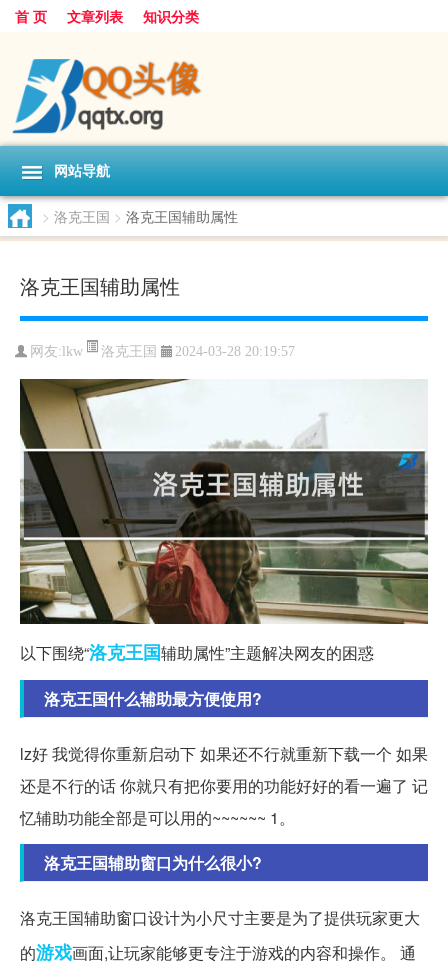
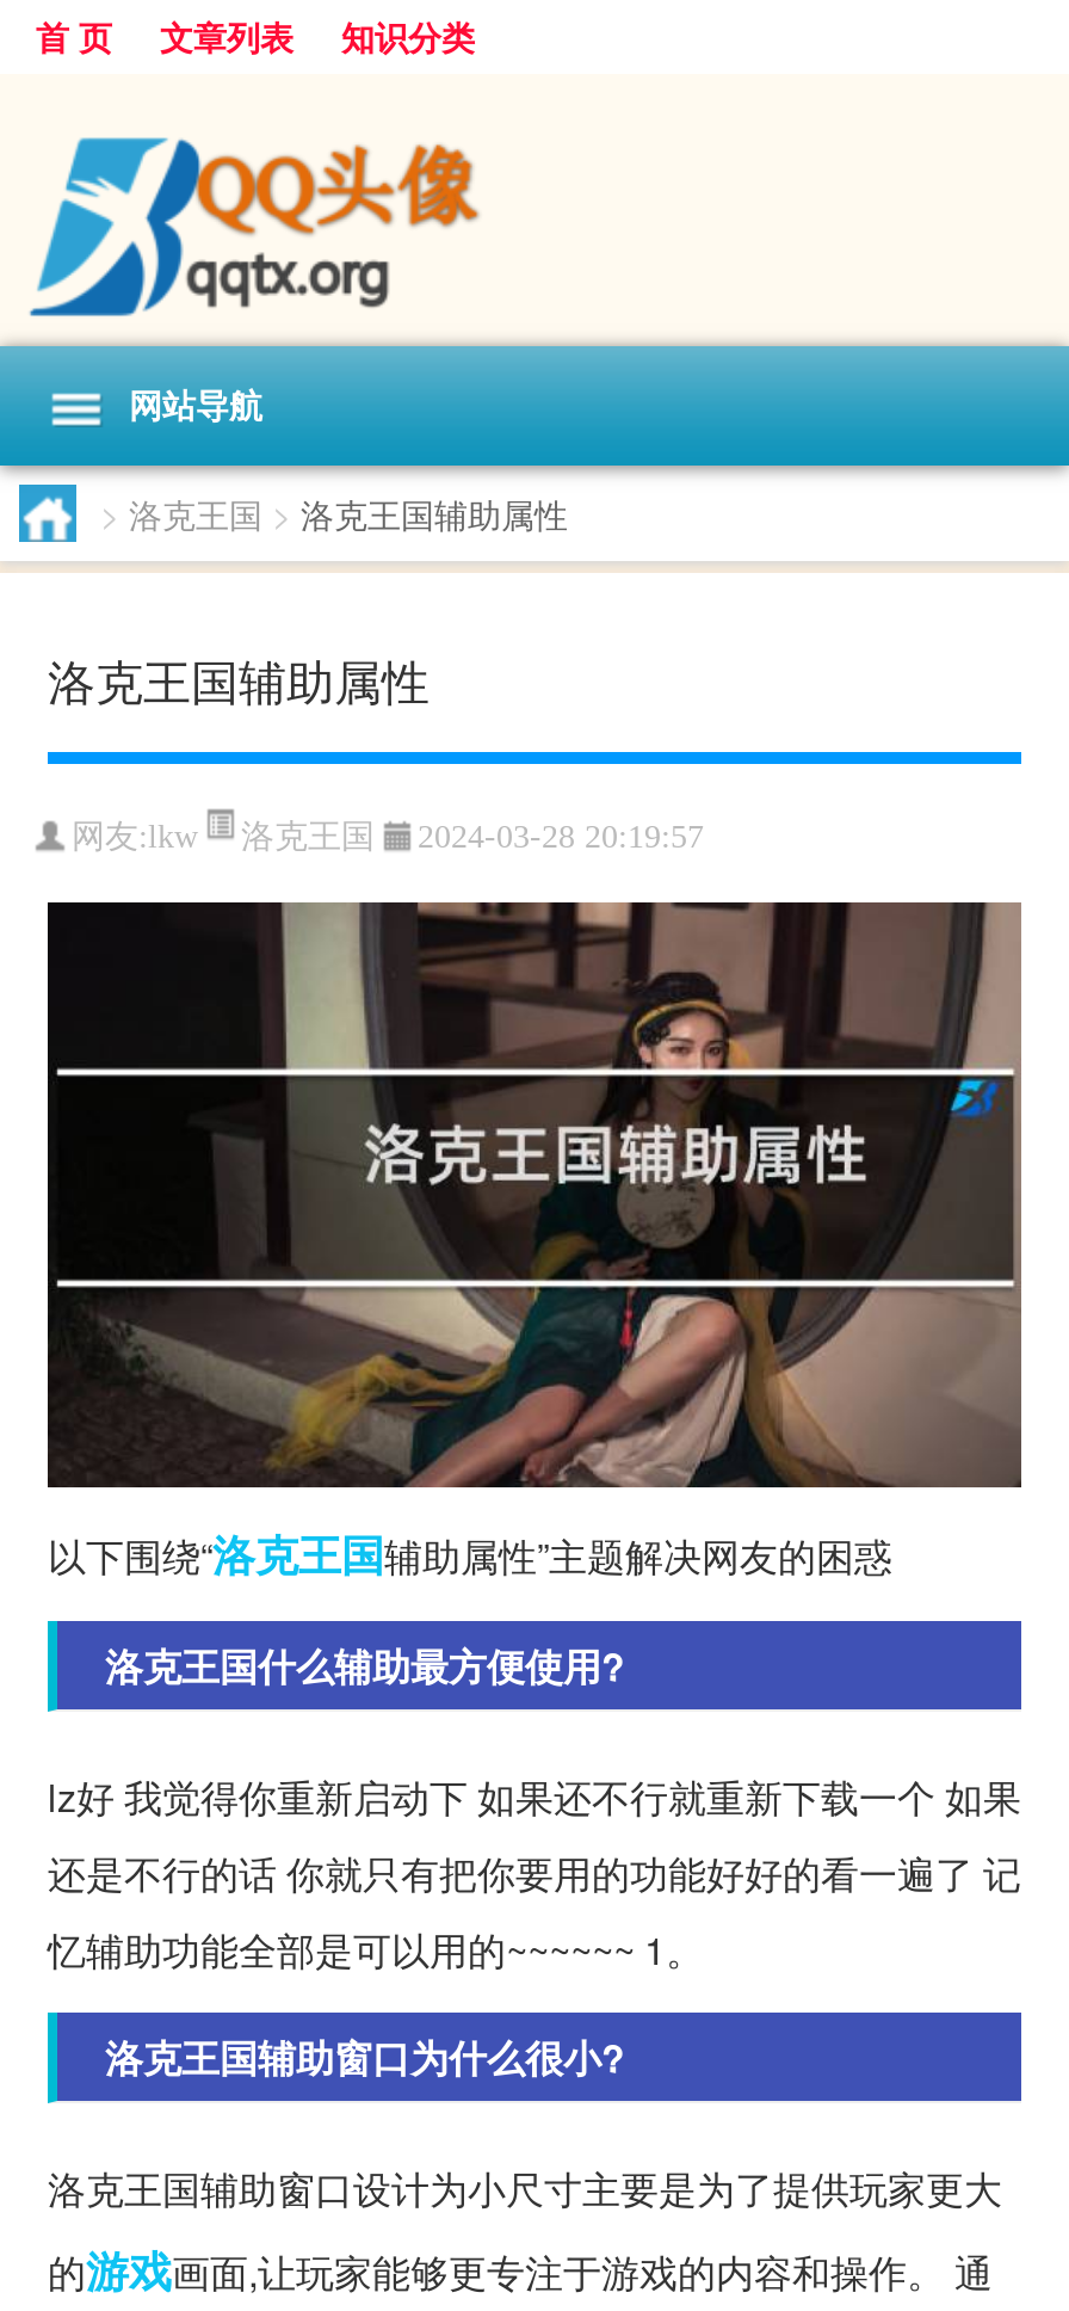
- [image]
+ [image]
